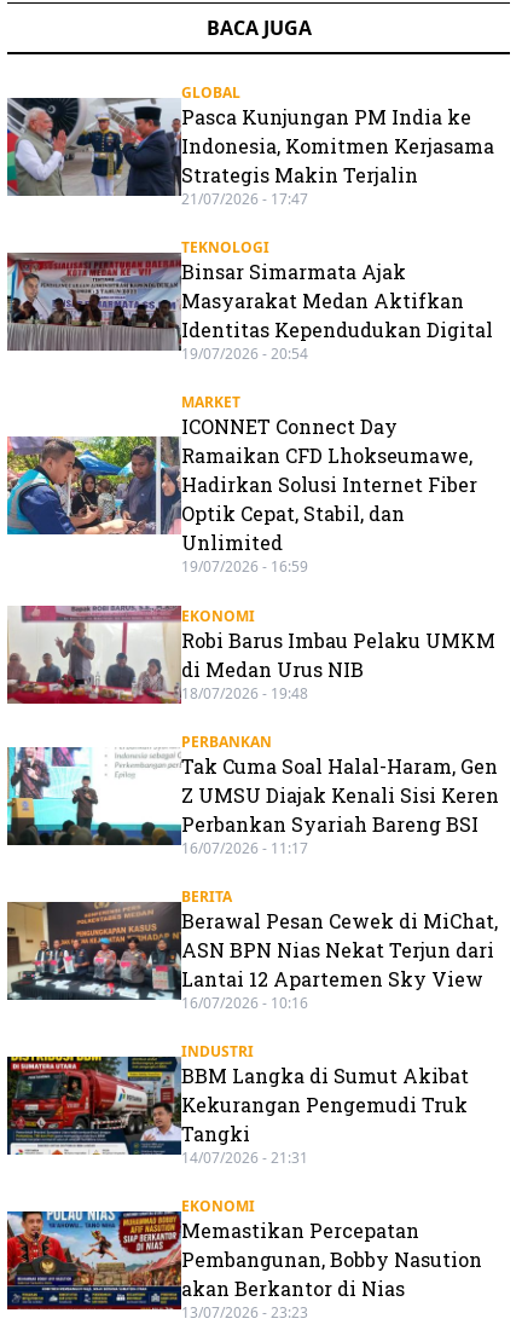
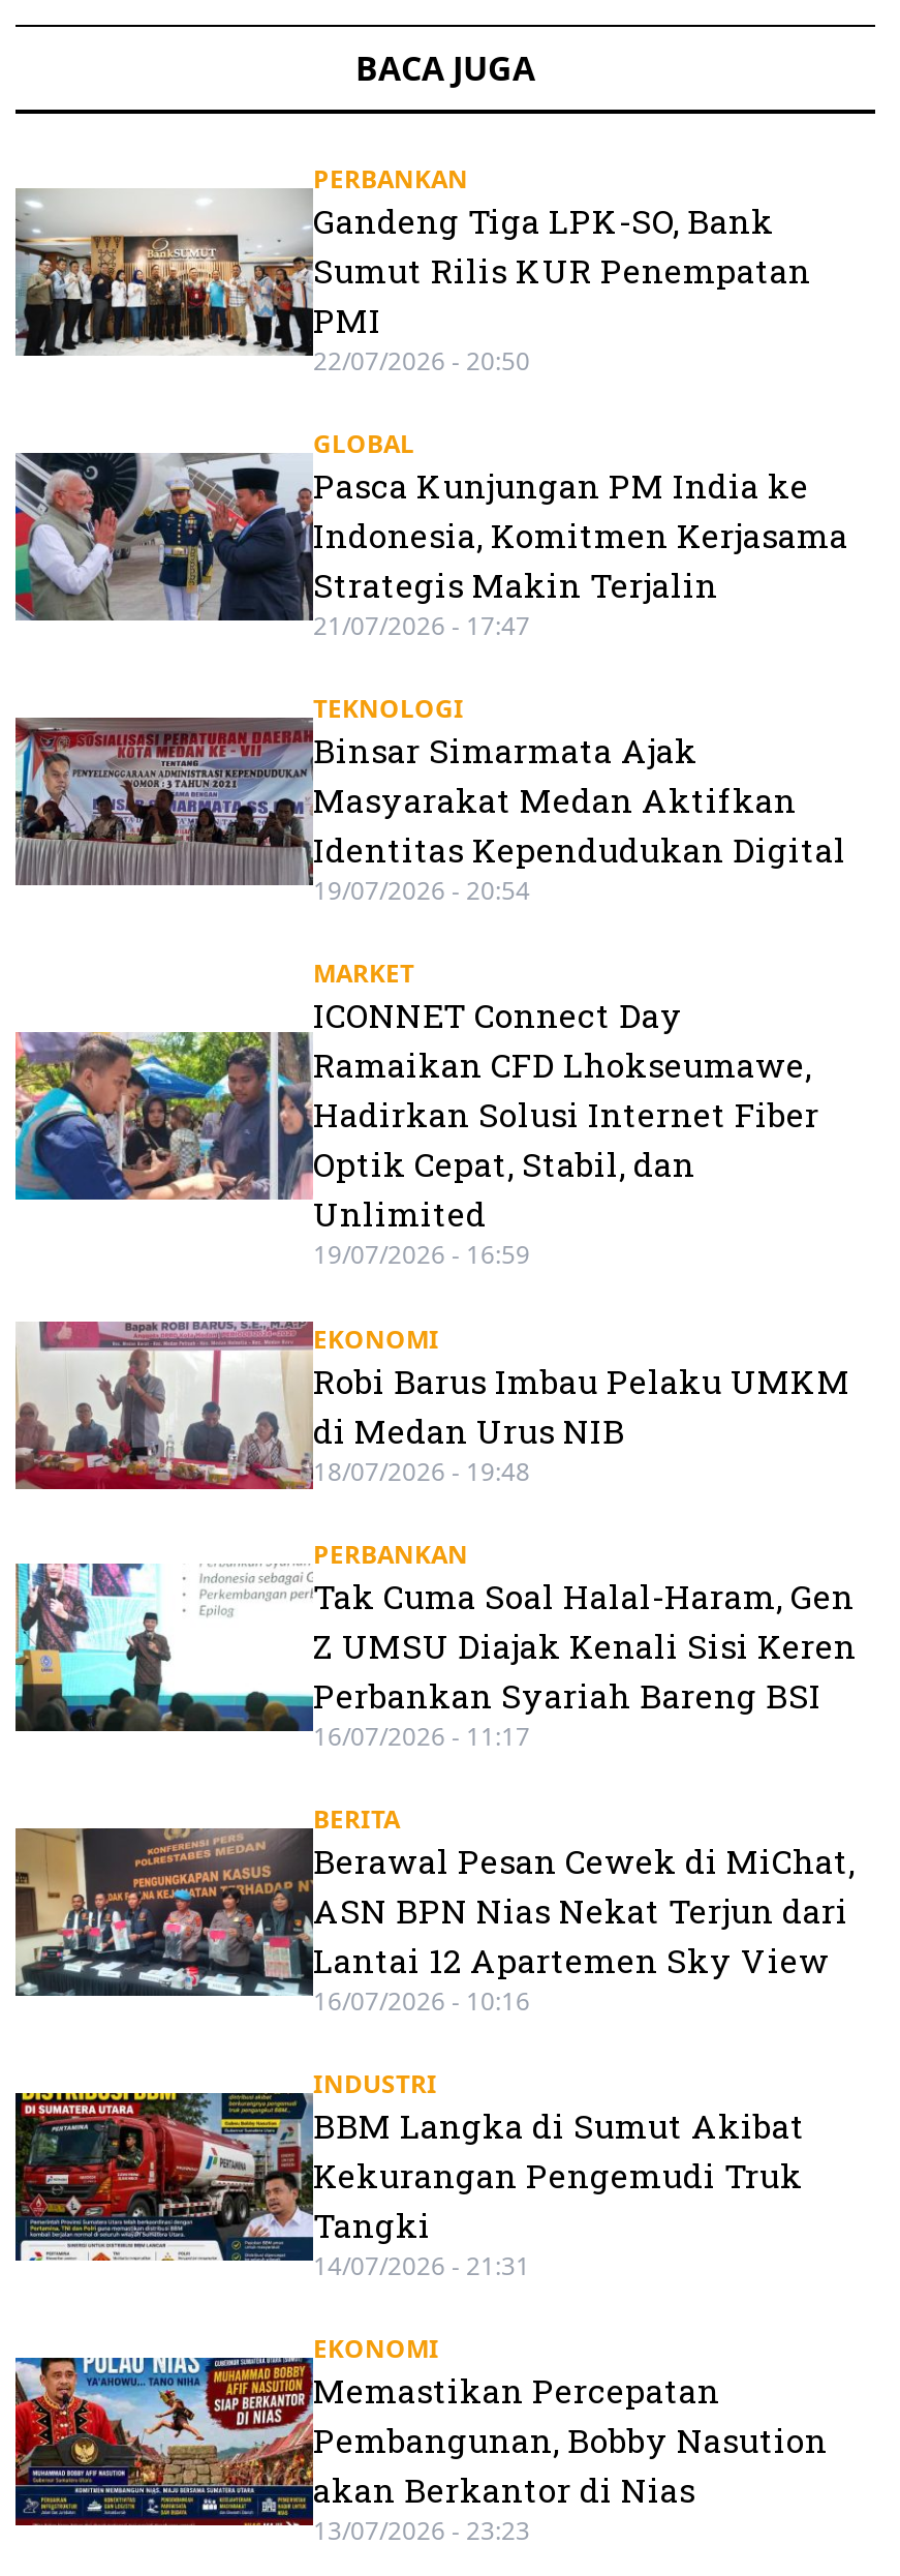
+ [image]
+ PERBANKAN
+ Gandeng Tiga LPK-SO, Bank
+ Sumut Rilis KUR Penempatan
+ PMI
+ 22/07/2026 - 20:50
